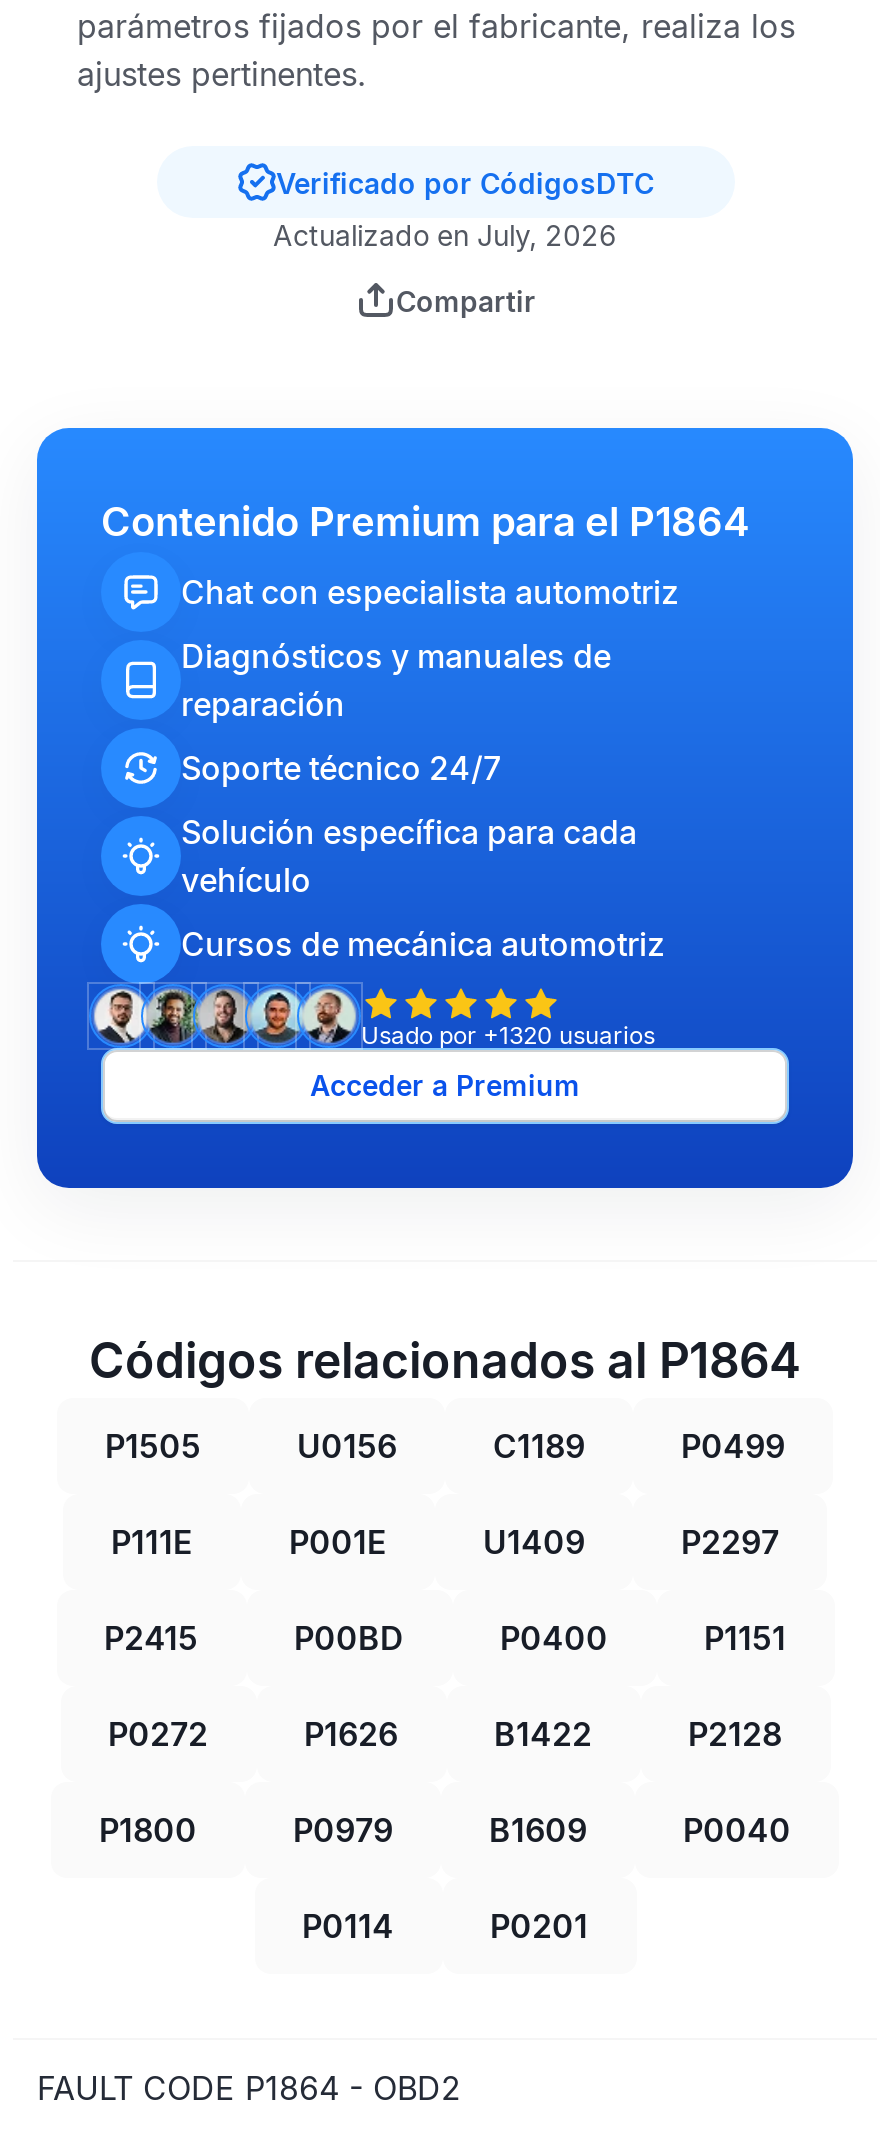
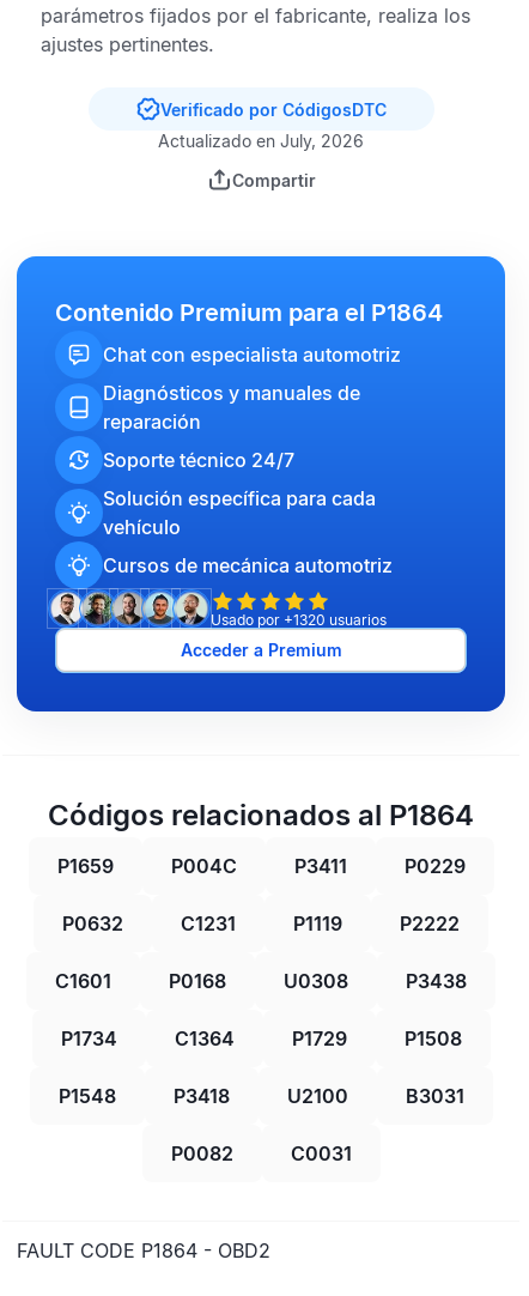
- P1505
- U0156
- C1189
- P0499
+ P1659
+ P004C
+ P3411
+ P0229

- P111E
- P001E
- U1409
- P2297
+ P0632
+ C1231
+ P1119
+ P2222

- P2415
- P00BD
- P0400
- P1151
+ C1601
+ P0168
+ U0308
+ P3438

- P0272
- P1626
- B1422
- P2128
+ P1734
+ C1364
+ P1729
+ P1508

- P1800
- P0979
- B1609
- P0040
+ P1548
+ P3418
+ U2100
+ B3031

- P0114
- P0201
+ P0082
+ C0031
